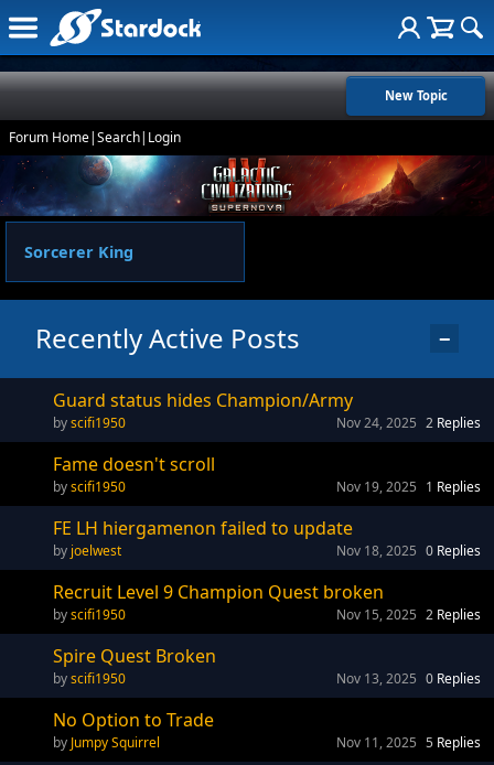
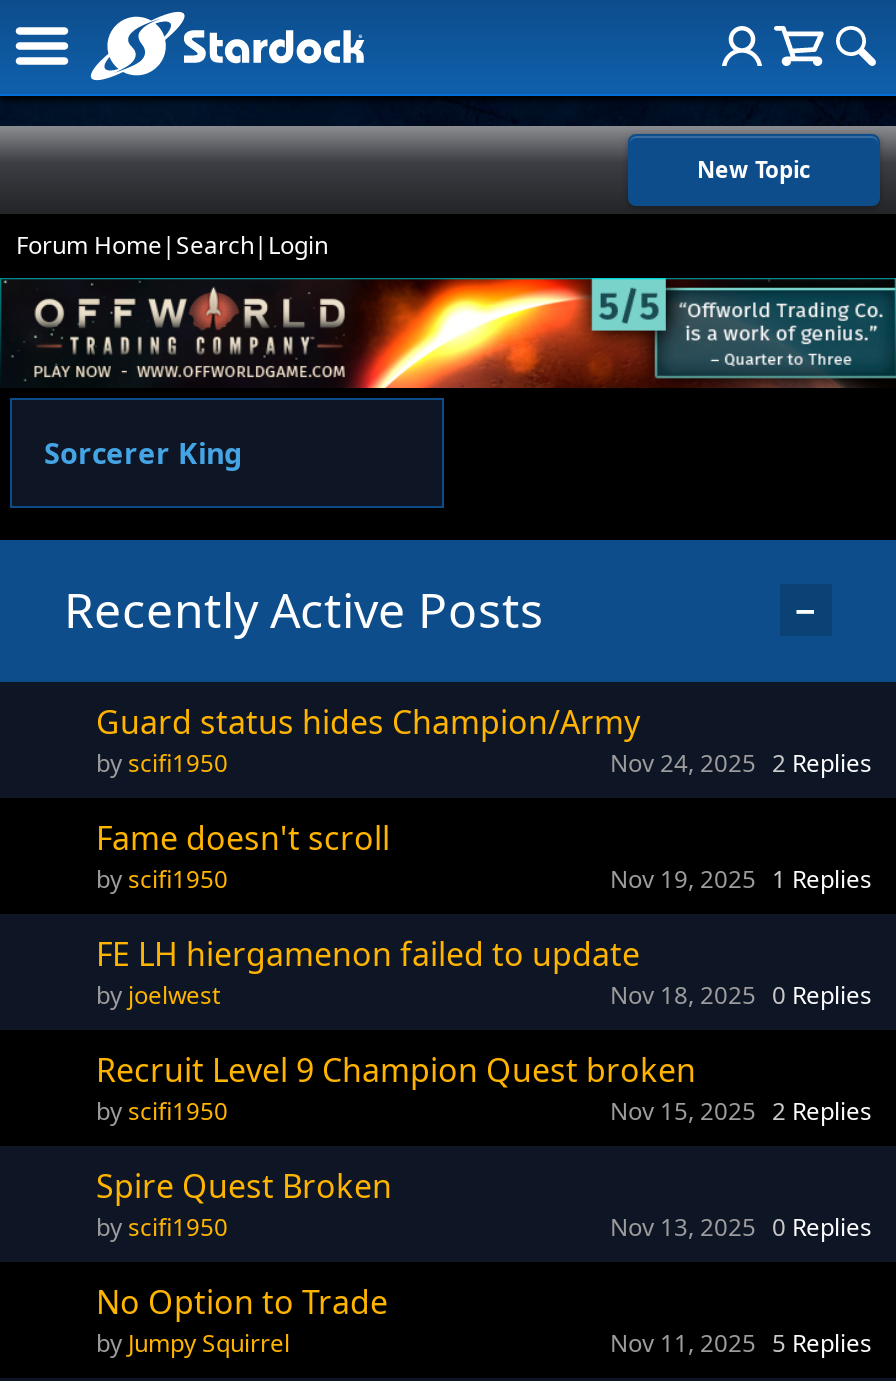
- [image]
+ [image]
